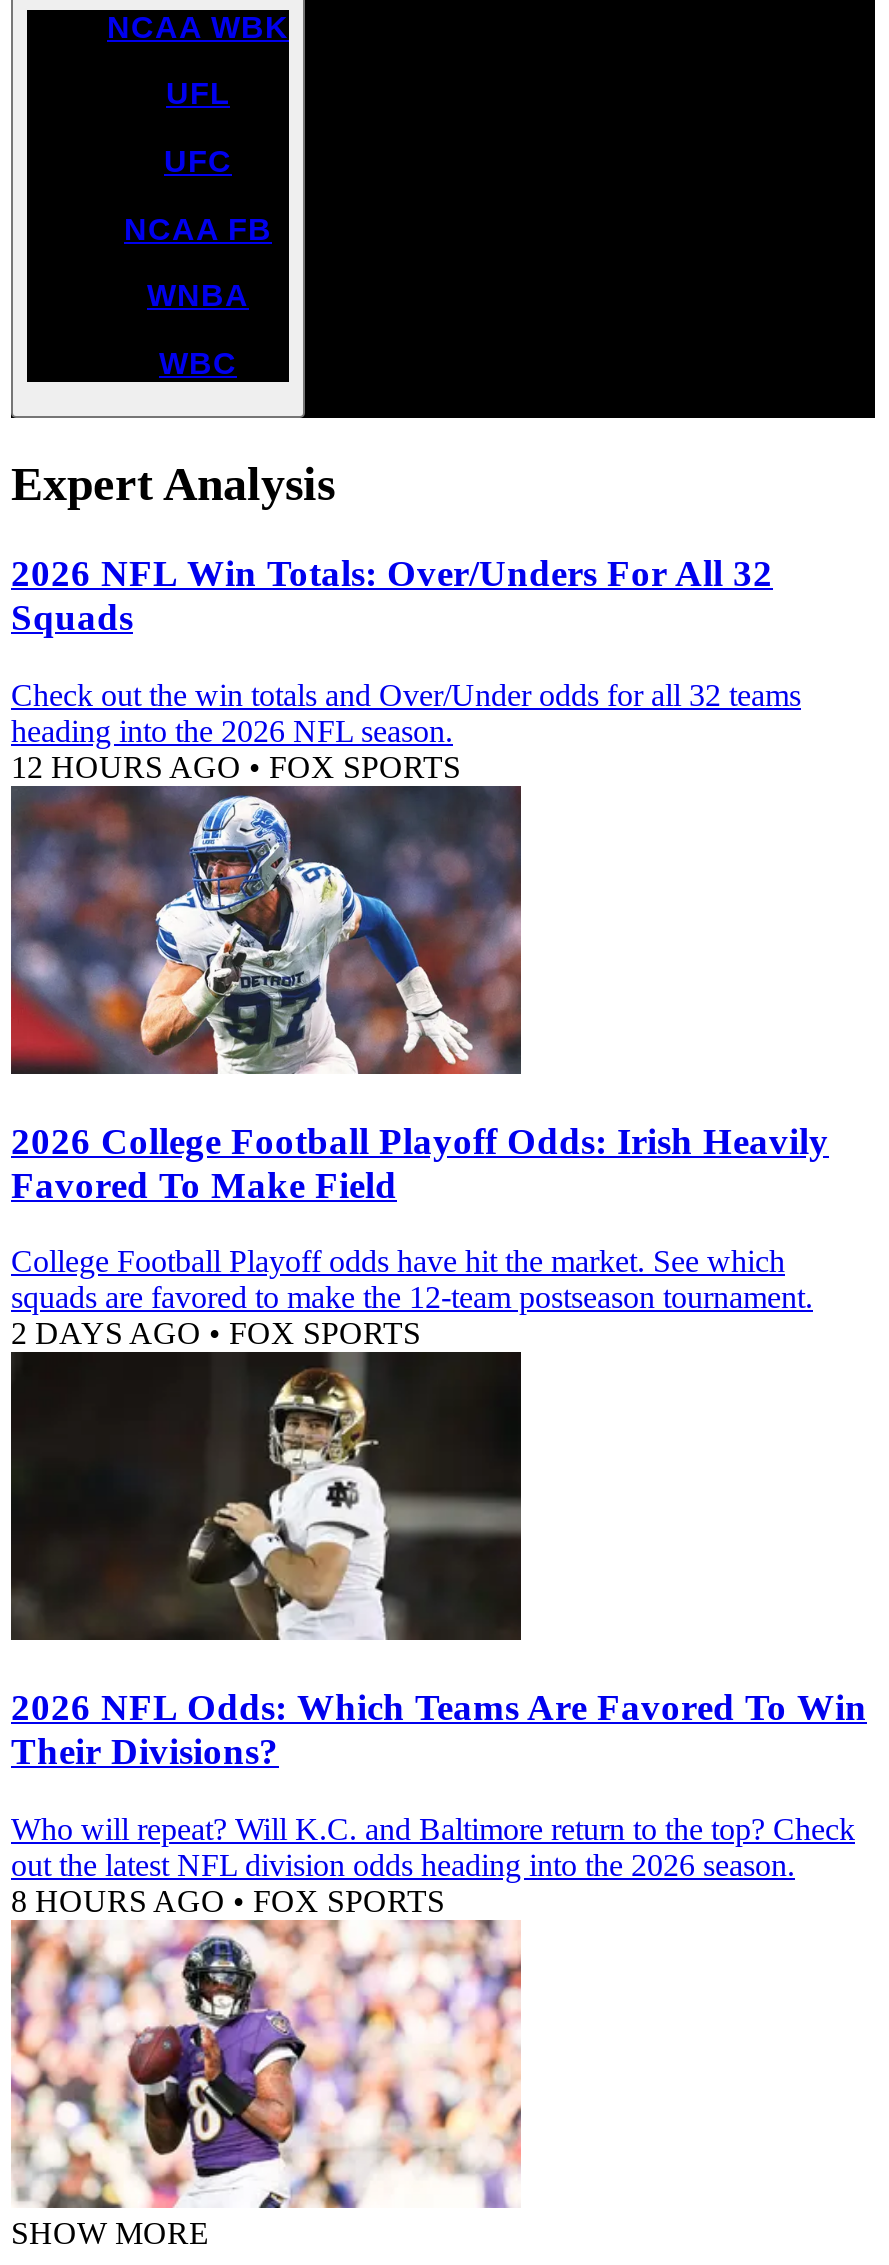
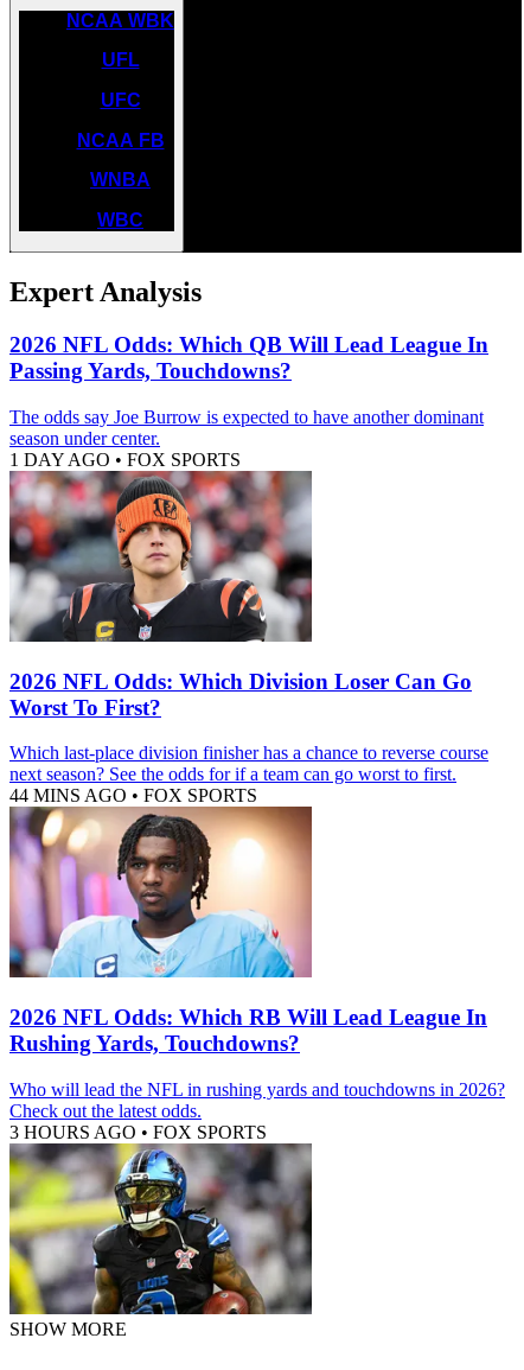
- 2026 NFL Win Totals: Over/Unders For All 32
- Squads
+ 2026 NFL Odds: Which QB Will Lead League In
+ Passing Yards, Touchdowns?

- Check out the win totals and Over/Under odds for all 32 teams
- heading into the 2026 NFL season.
- 12 HOURS AGO • FOX SPORTS
+ The odds say Joe Burrow is expected to have another dominant
+ season under center.
+ 1 DAY AGO • FOX SPORTS

- [image]
- 2026 College Football Playoff Odds: Irish Heavily
- Favored To Make Field
+ [image]
+ 2026 NFL Odds: Which Division Loser Can Go
+ Worst To First?

- [image]
- College Football Playoff odds have hit the market. See which
- squads are favored to make the 12-team postseason tournament.
- 2 DAYS AGO • FOX SPORTS
+ [image]
+ Which last-place division finisher has a chance to reverse course
+ next season? See the odds for if a team can go worst to first.
+ 44 MINS AGO • FOX SPORTS

- 2026 NFL Odds: Which Teams Are Favored To Win
- Their Divisions?
+ 2026 NFL Odds: Which RB Will Lead League In
+ Rushing Yards, Touchdowns?

- Who will repeat? Will K.C. and Baltimore return to the top? Check
- out the latest NFL division odds heading into the 2026 season.
- 8 HOURS AGO • FOX SPORTS
+ Who will lead the NFL in rushing yards and touchdowns in 2026?
+ Check out the latest odds.
+ 3 HOURS AGO • FOX SPORTS

- [image]
+ [image]
